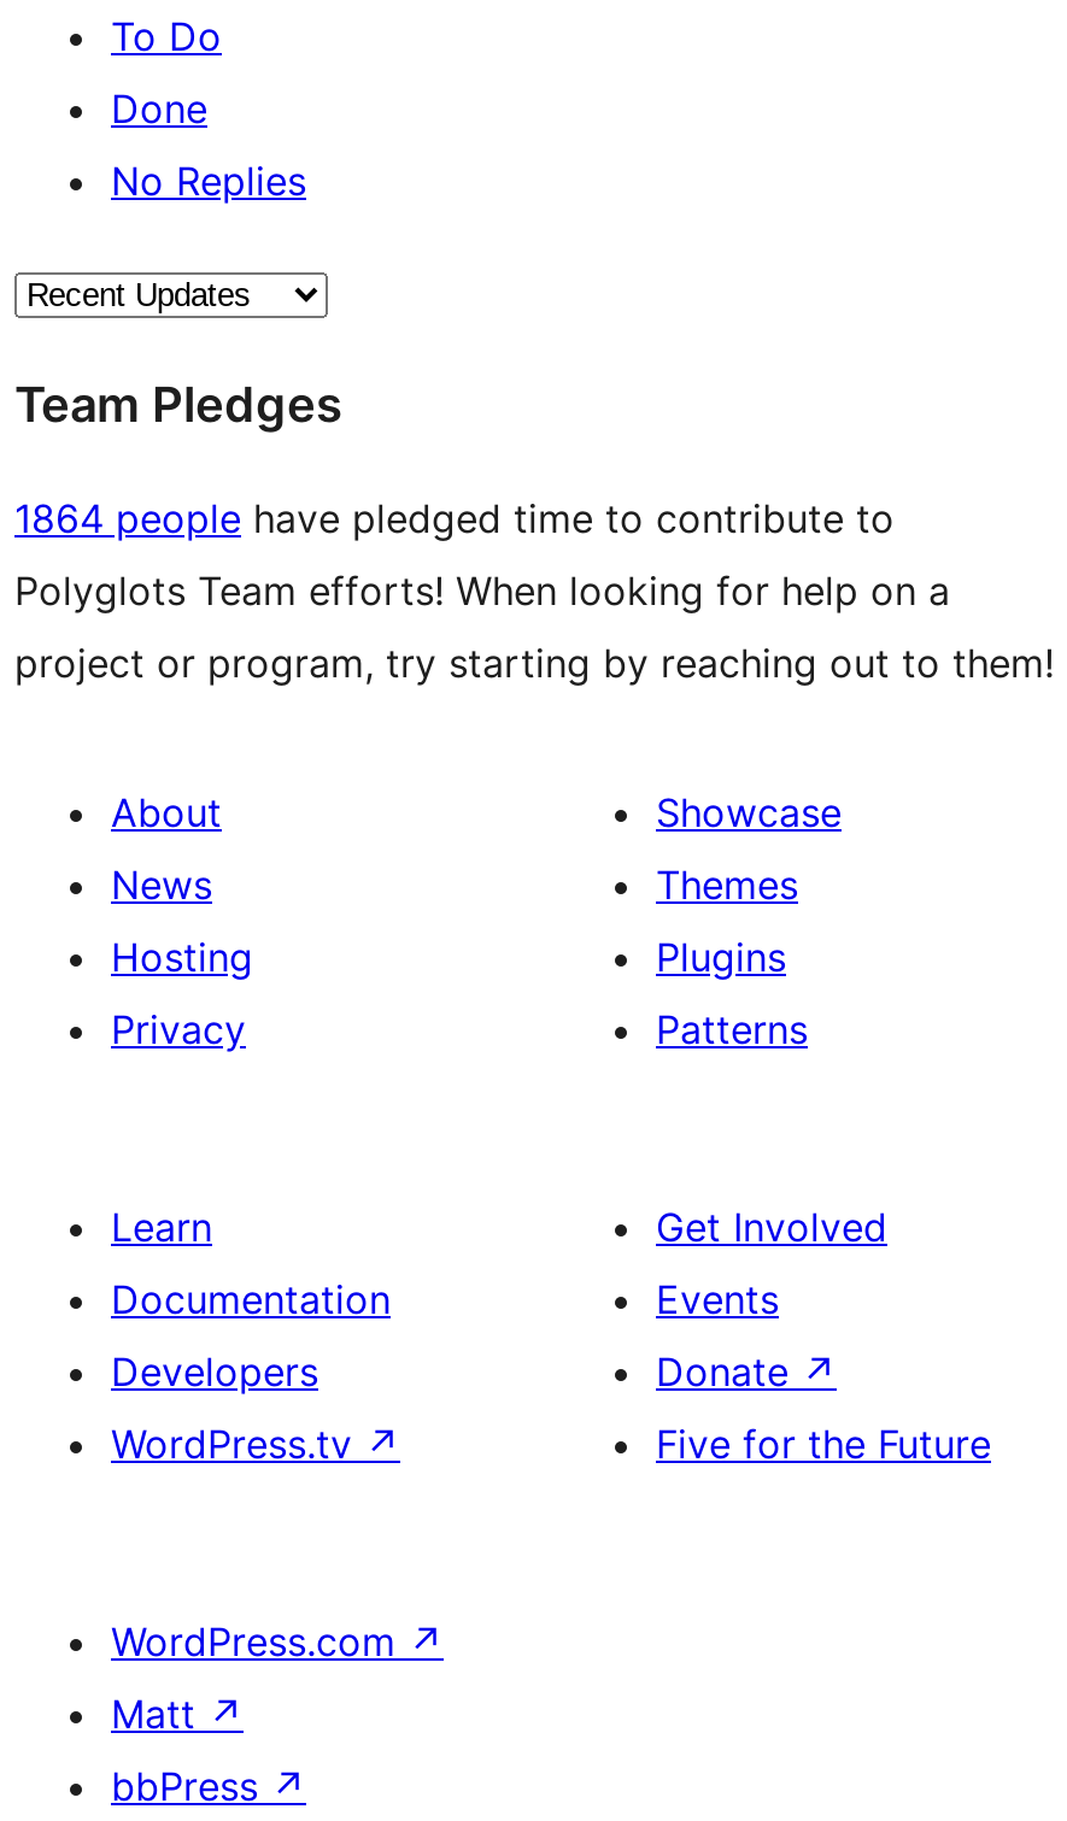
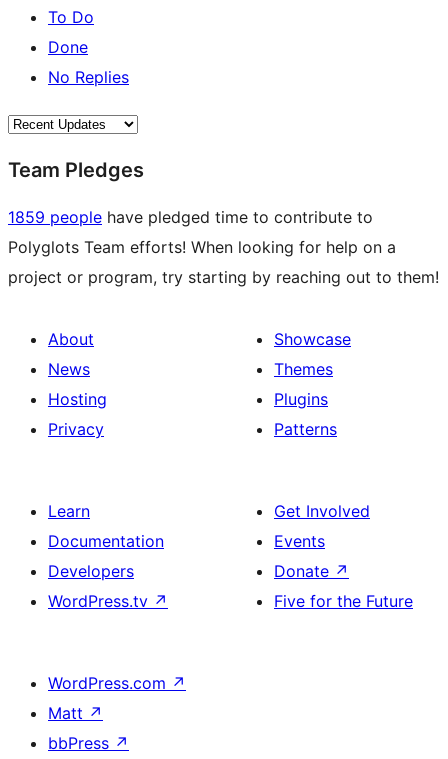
- 1864 people have pledged time to contribute to
+ 1859 people have pledged time to contribute to
